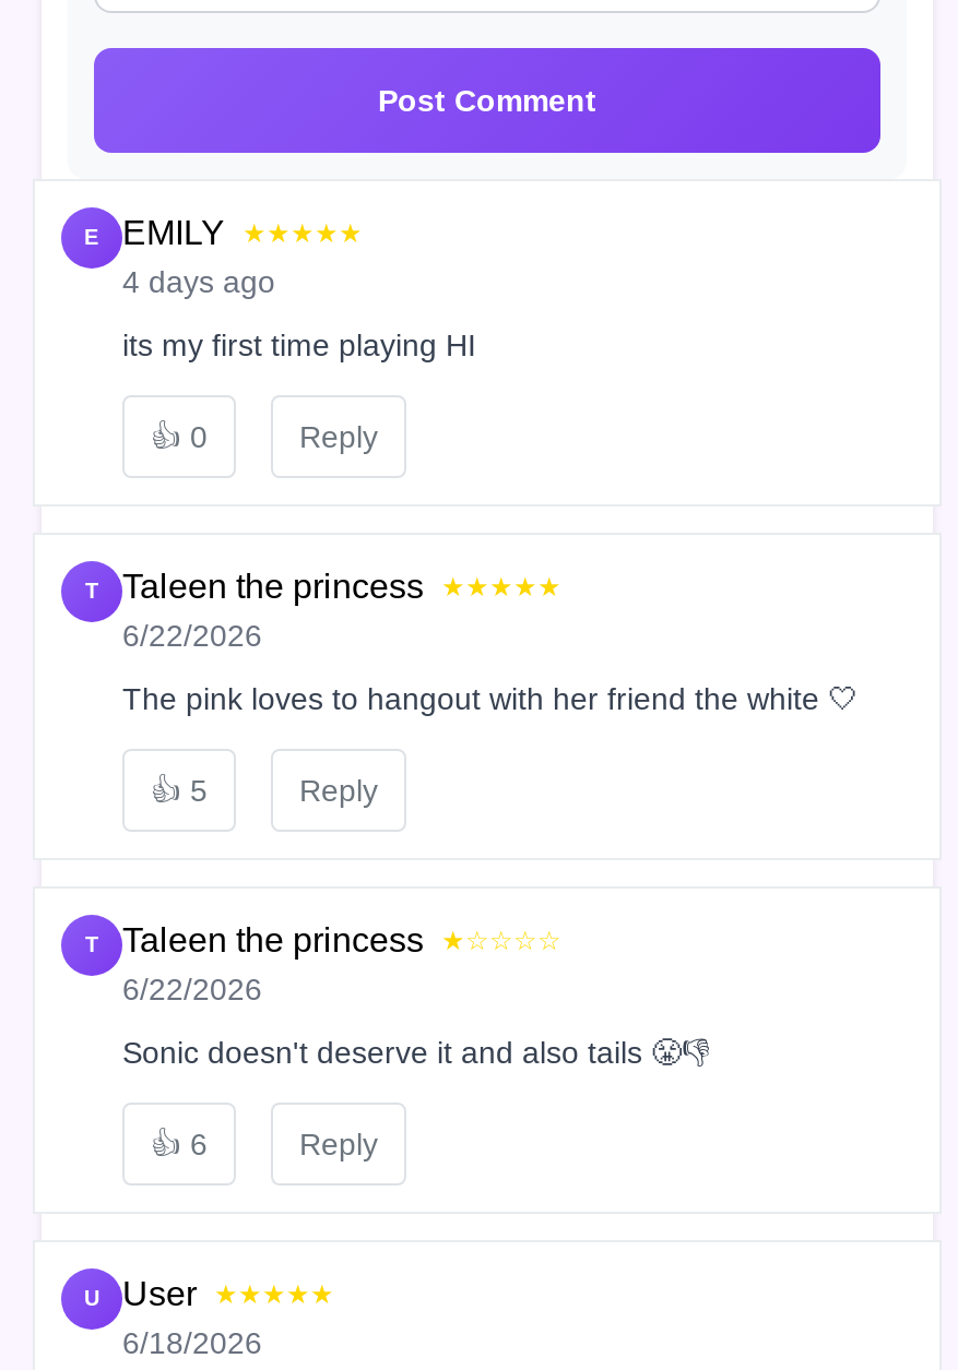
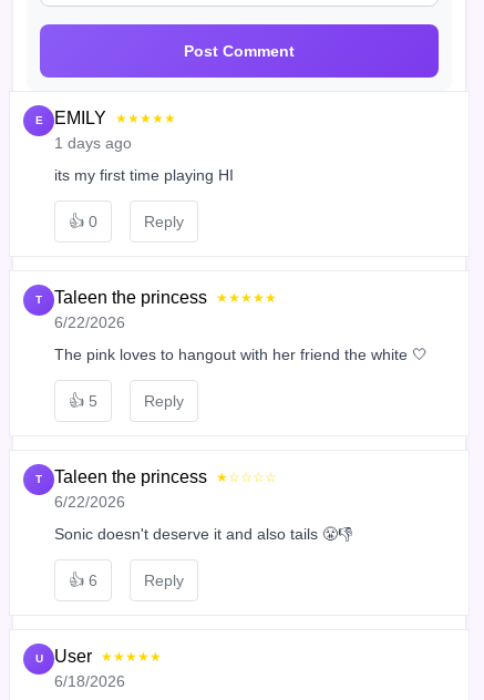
- 4 days ago
+ 1 days ago
